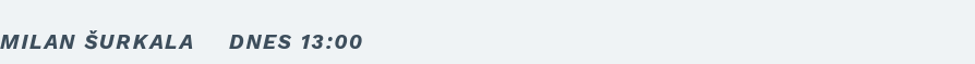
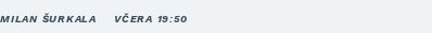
- MILAN ŠURKALA DNES 13:00
+ MILAN ŠURKALA VČERA 19:50
